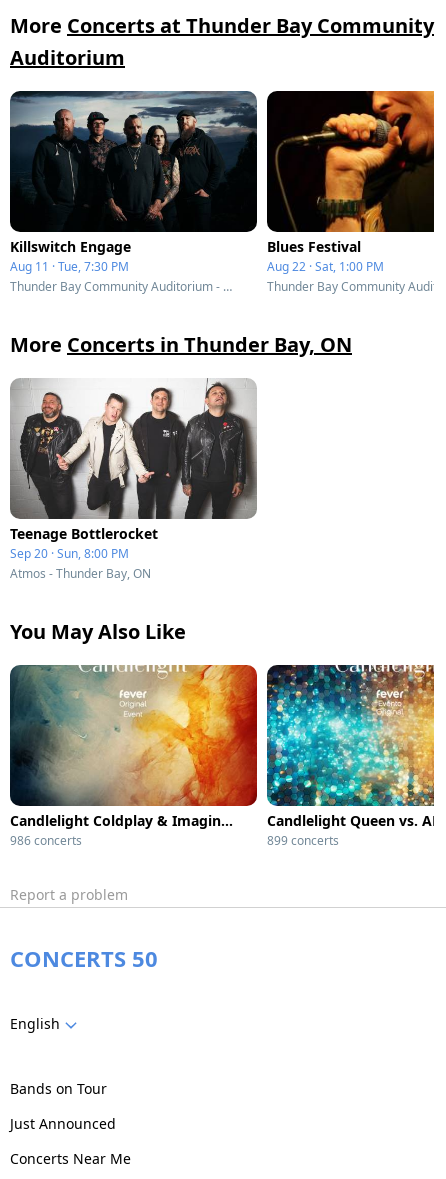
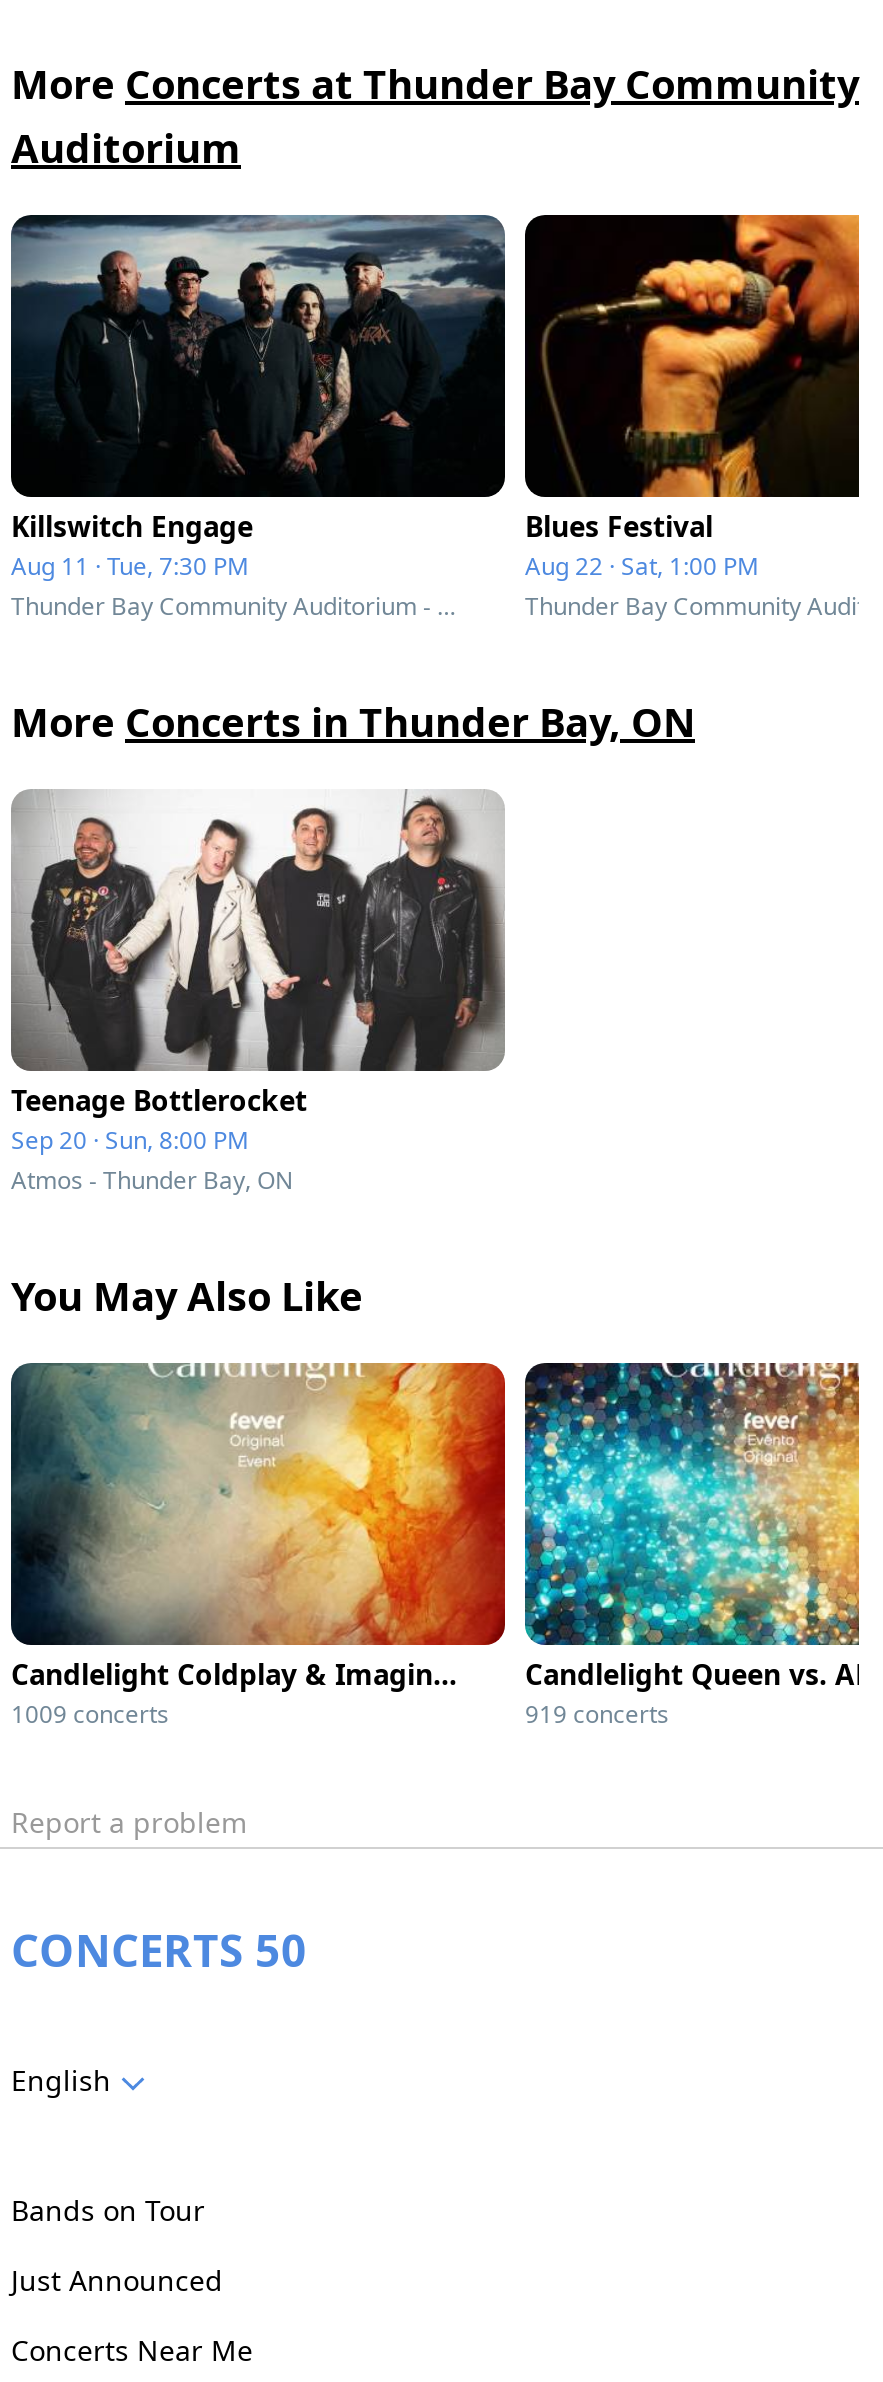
- 986 concerts
+ 1009 concerts

- 899 concerts
+ 919 concerts
